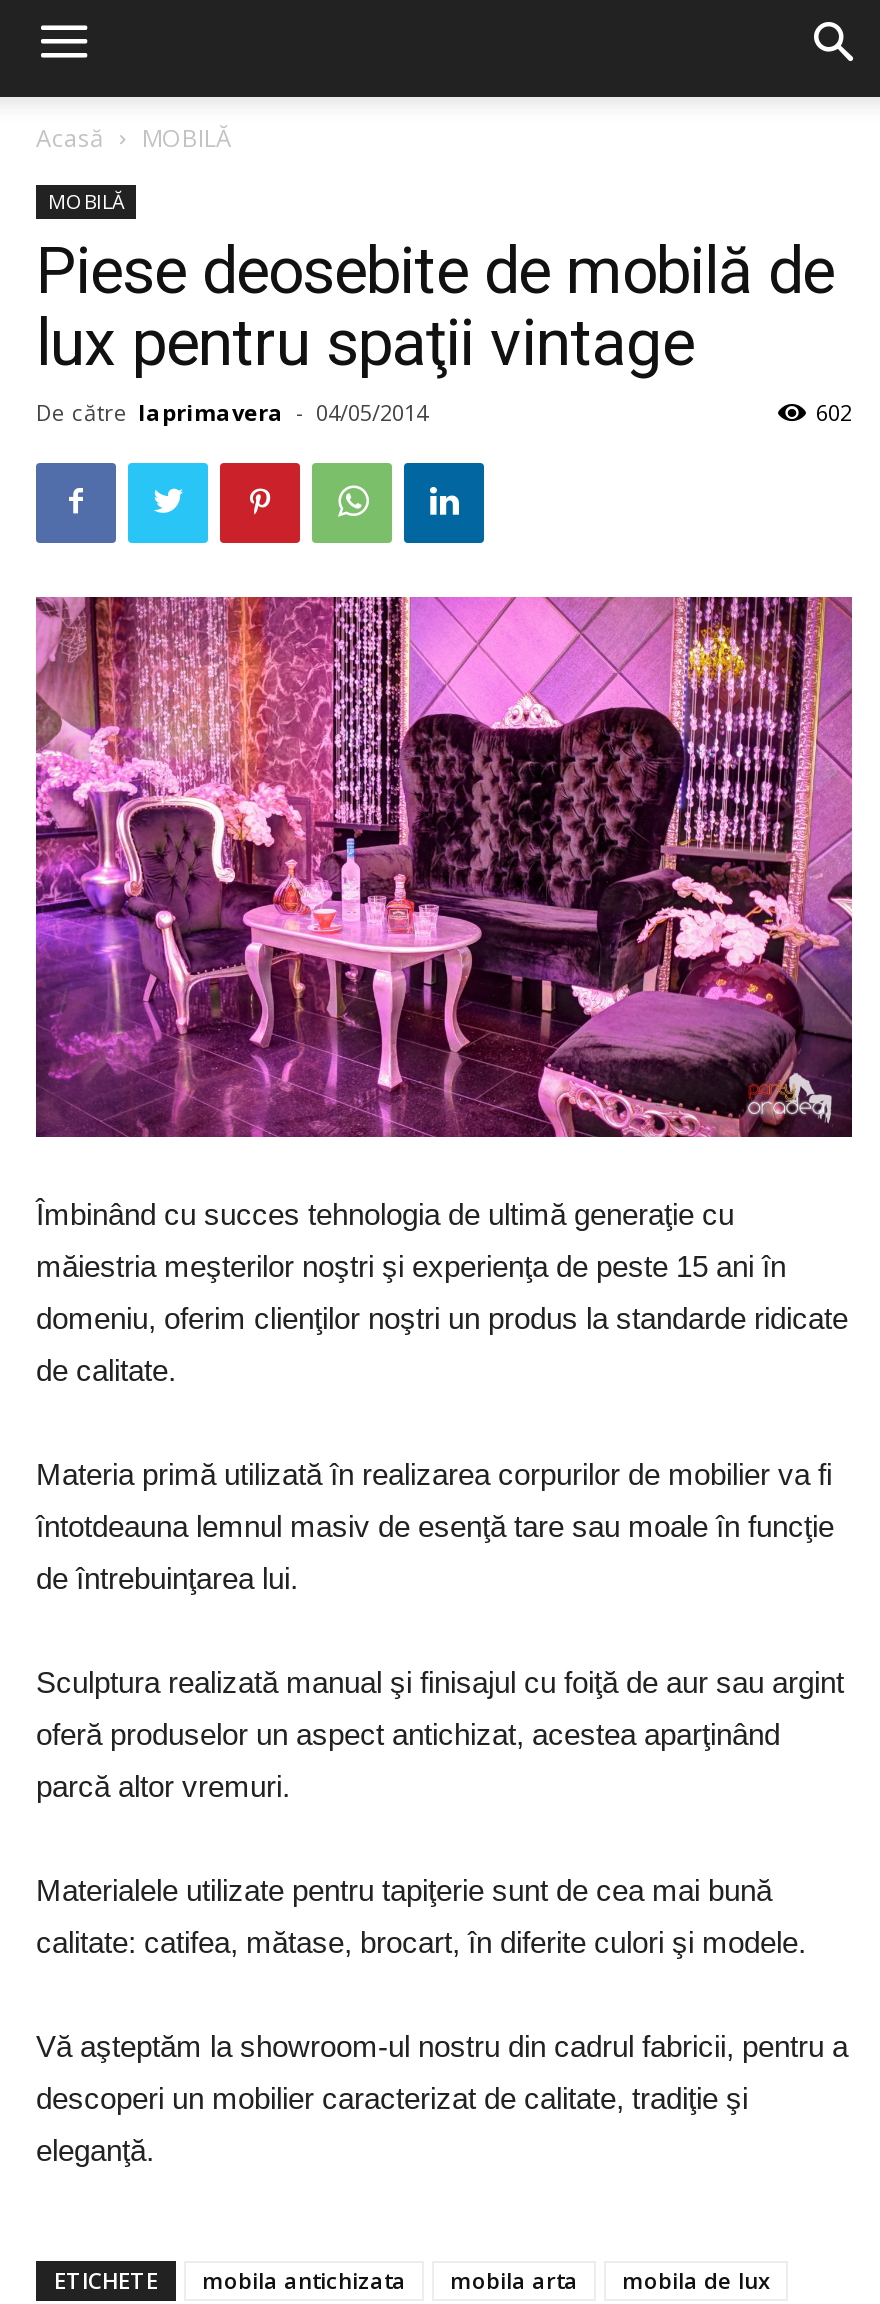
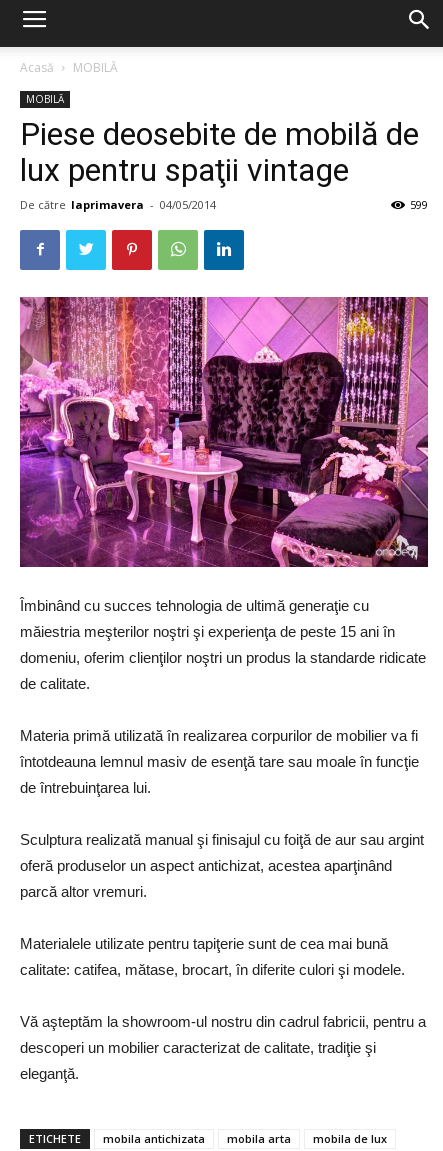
- 602
+ 599
